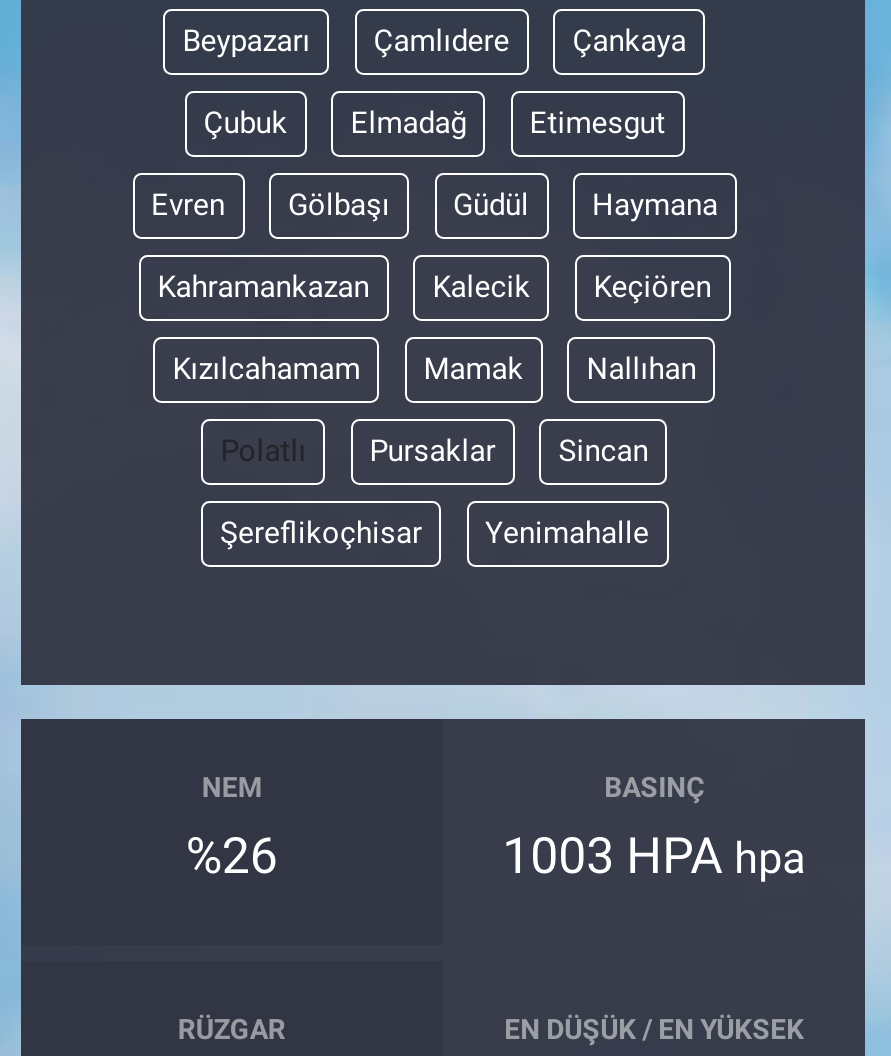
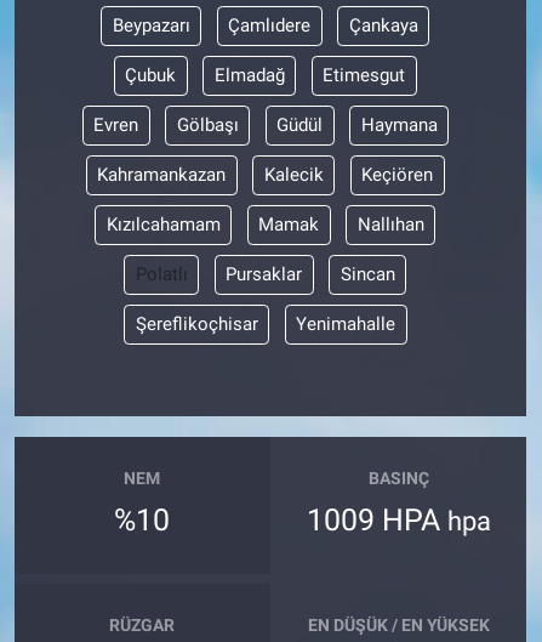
- %26
+ %10

- 1003 HPA hpa
+ 1009 HPA hpa
